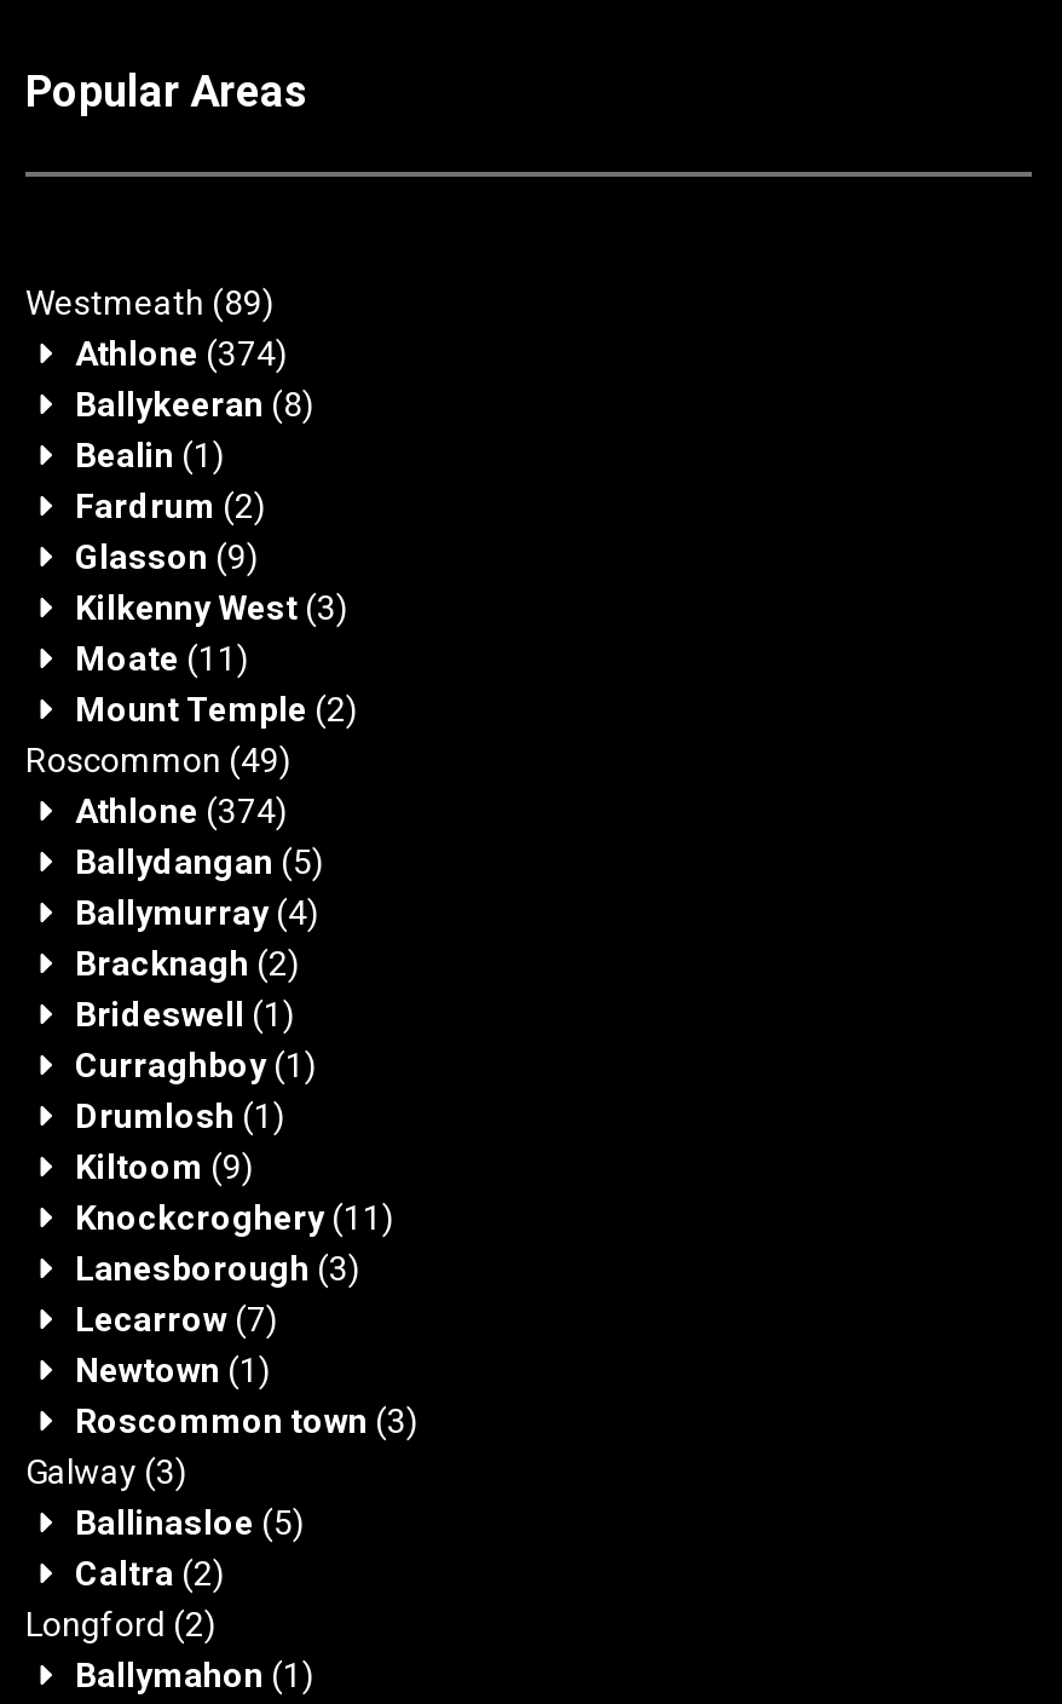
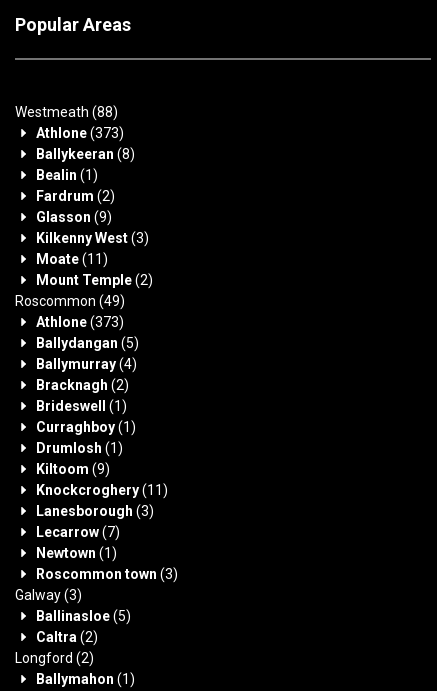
- Westmeath (89)
+ Westmeath (88)

- Athlone (374)
+ Athlone (373)

- Athlone (374)
+ Athlone (373)
